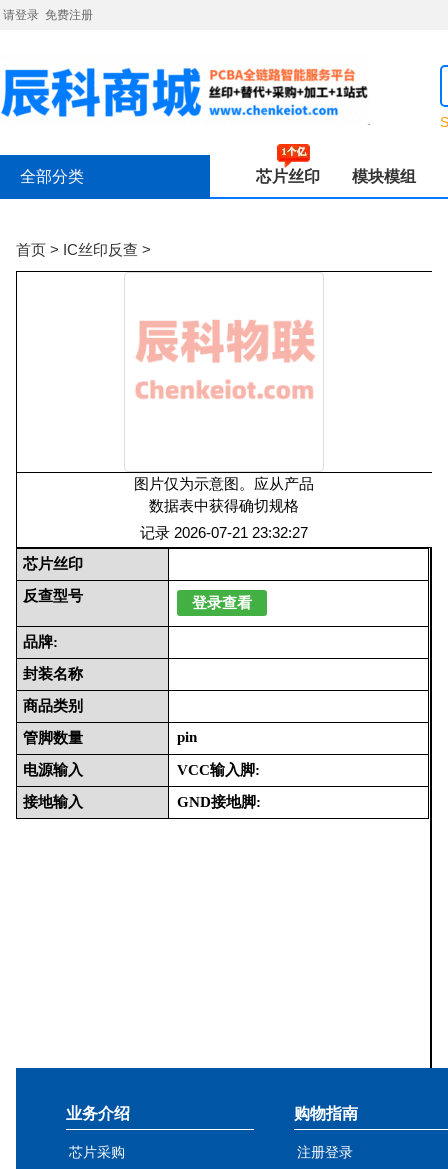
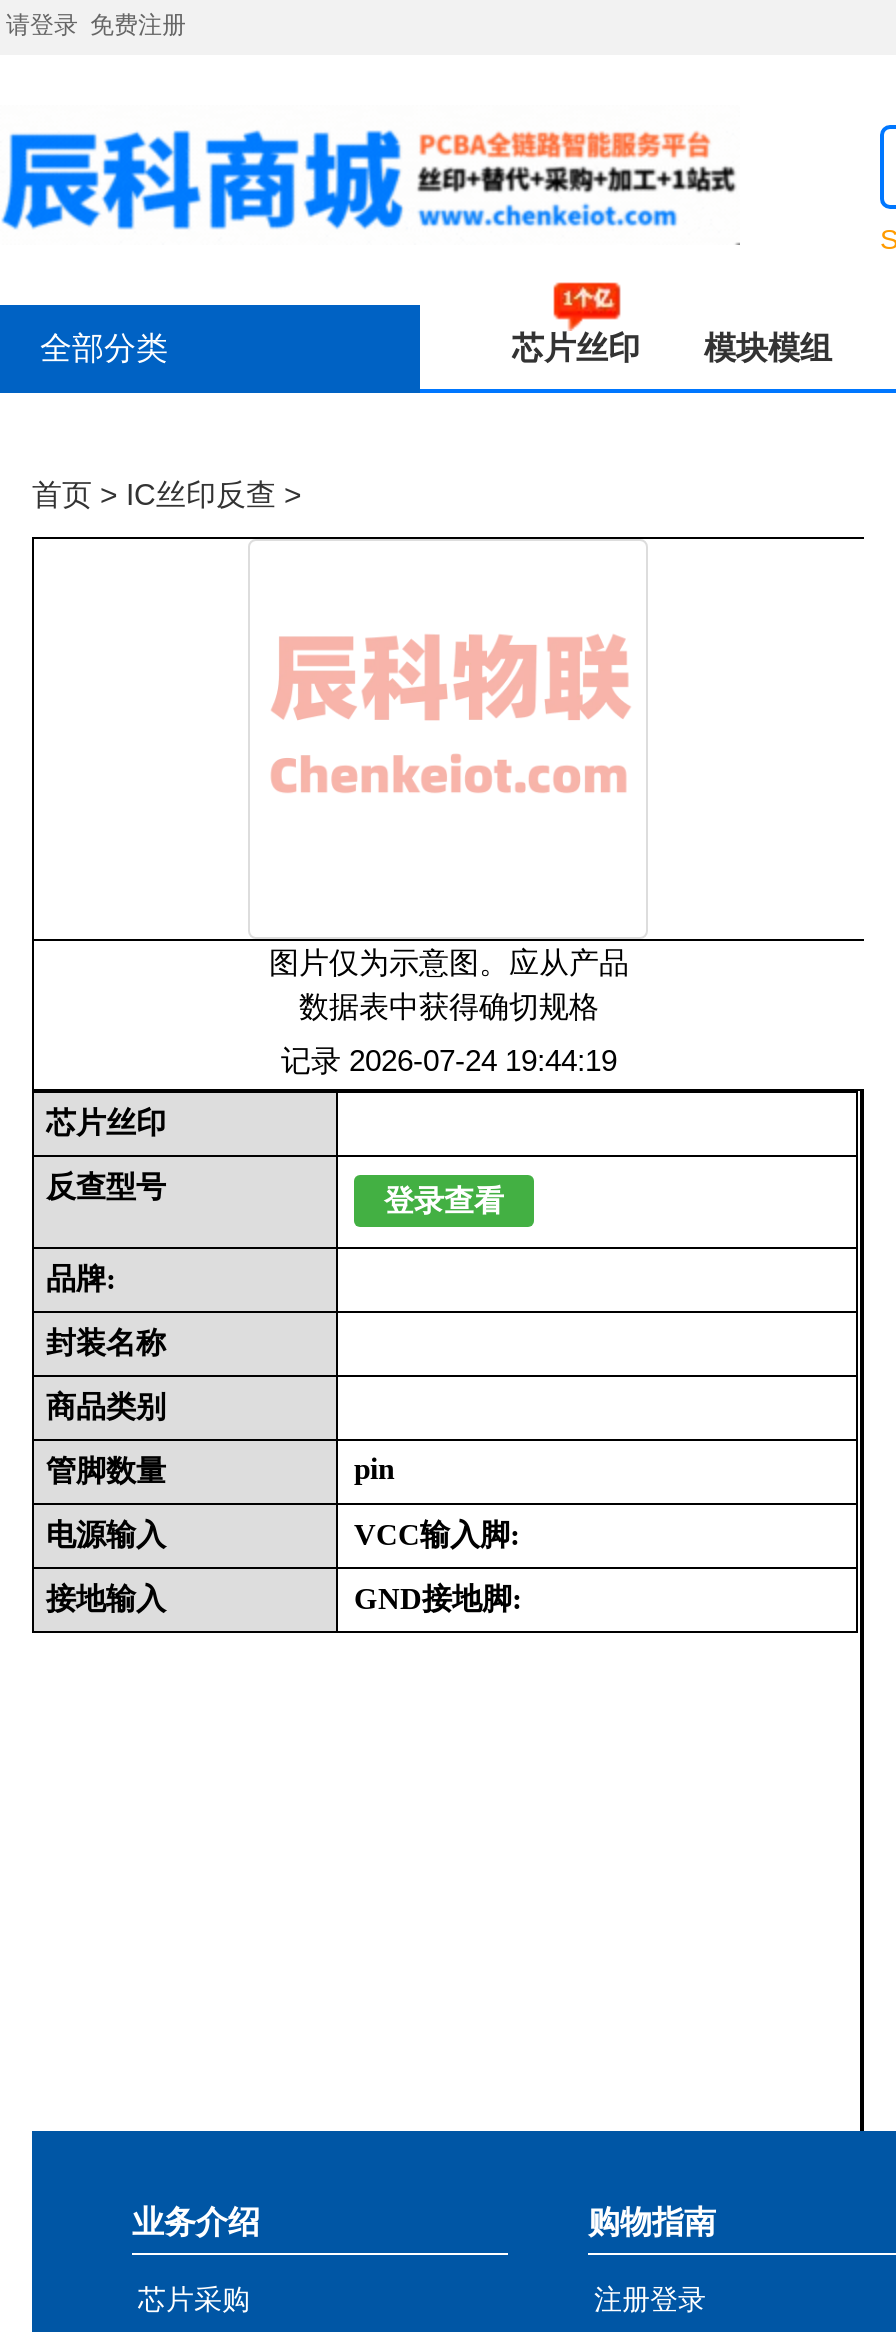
- 记录 2026-07-21 23:32:27
+ 记录 2026-07-24 19:44:19
